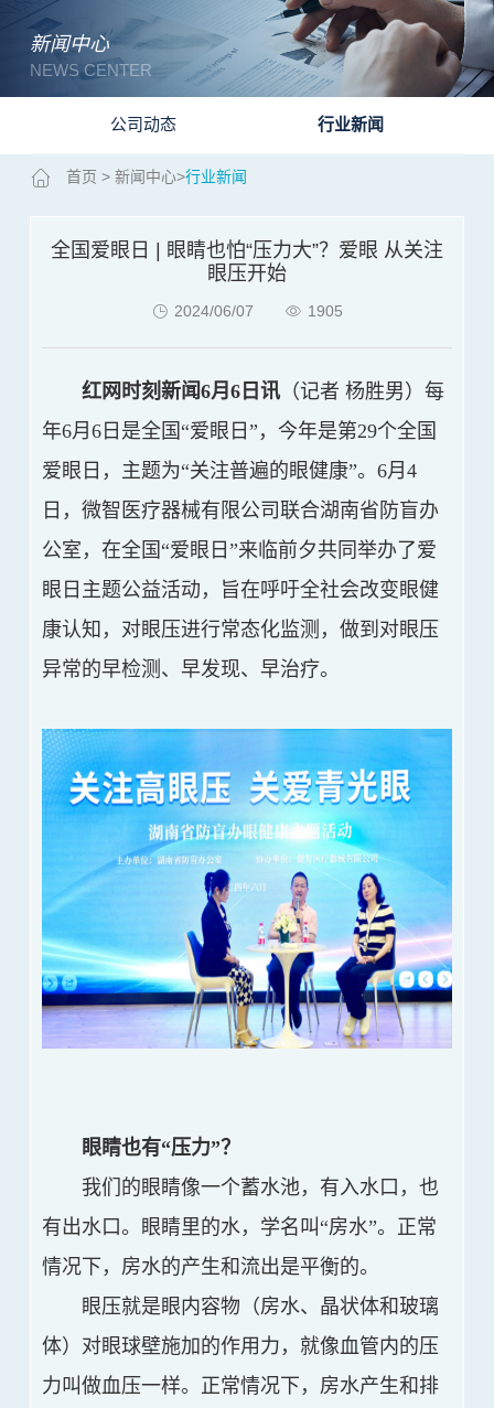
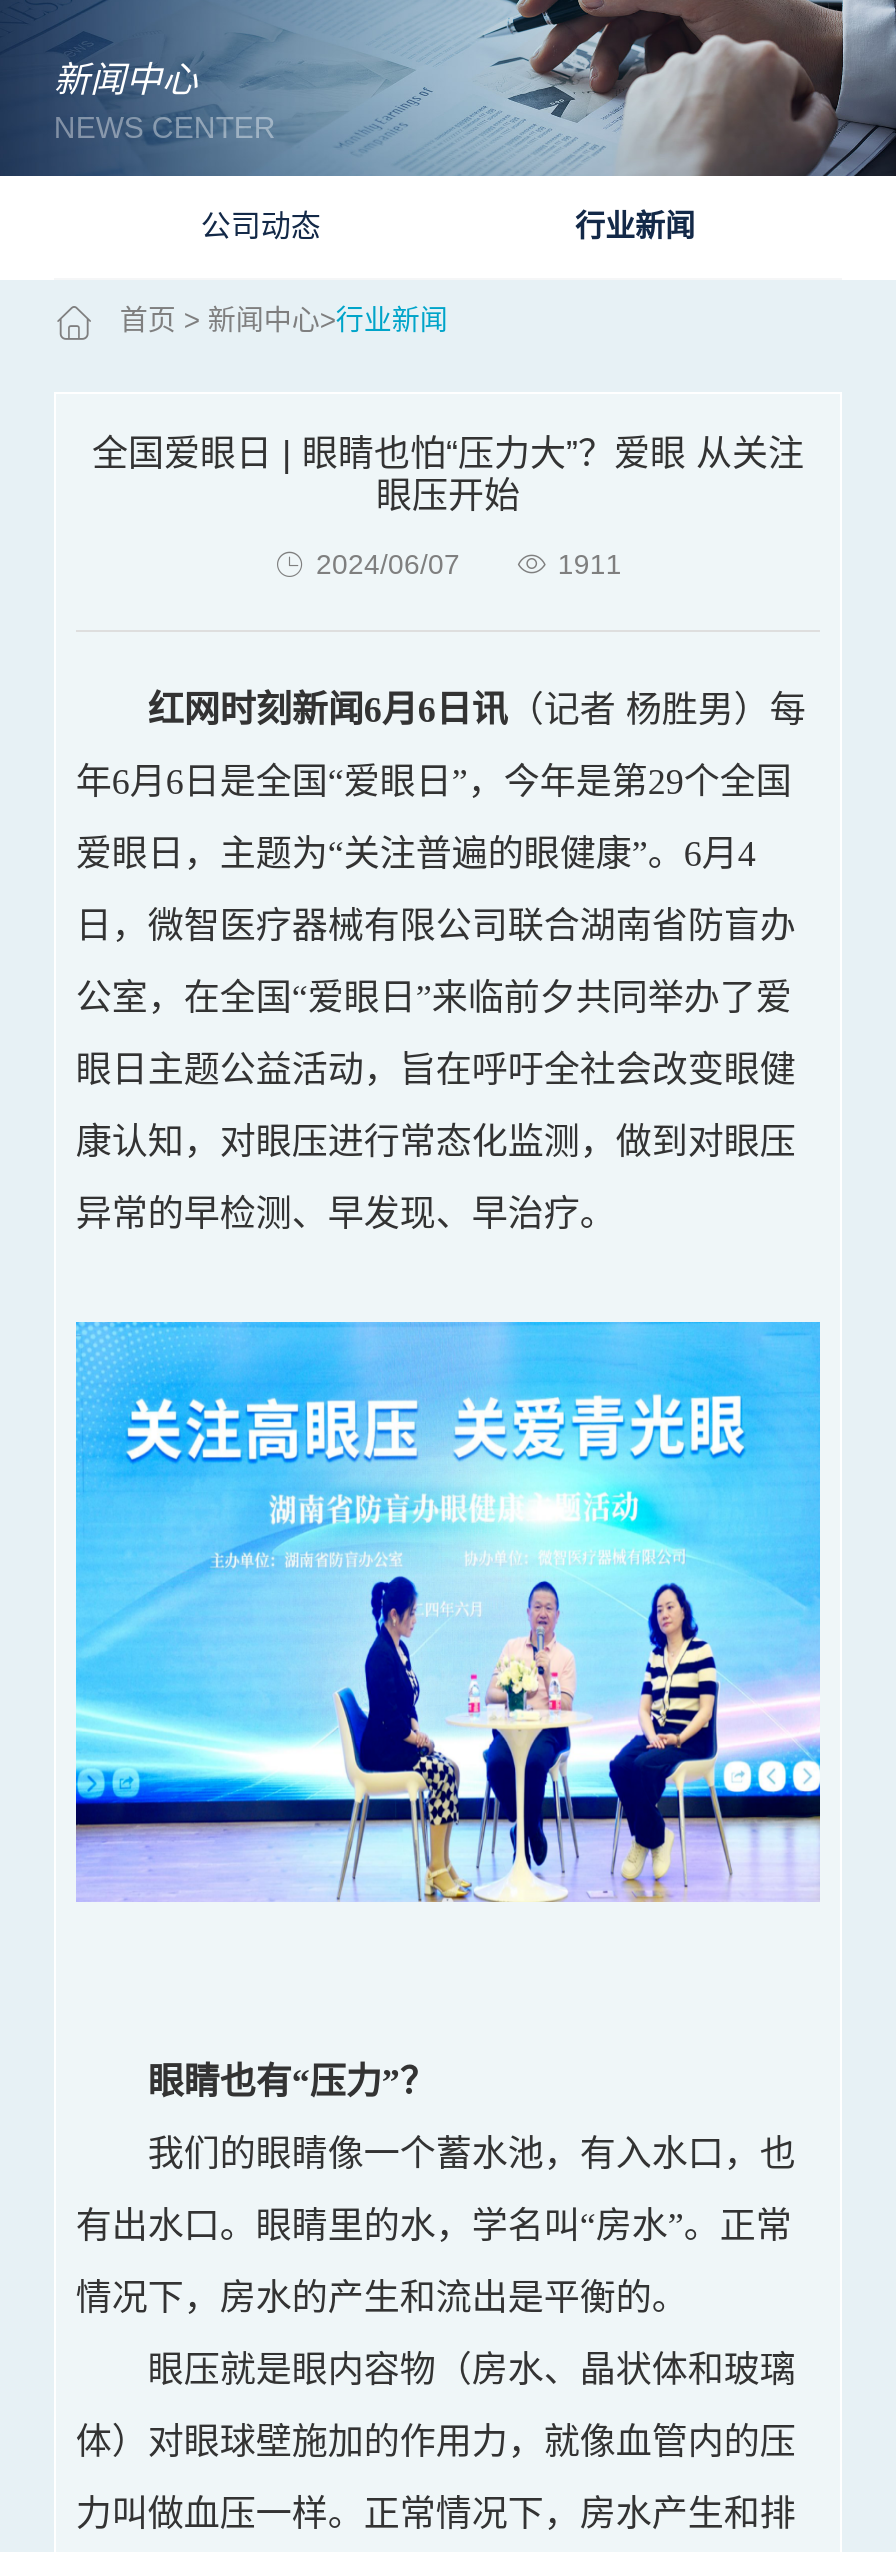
- 1905
+ 1911
